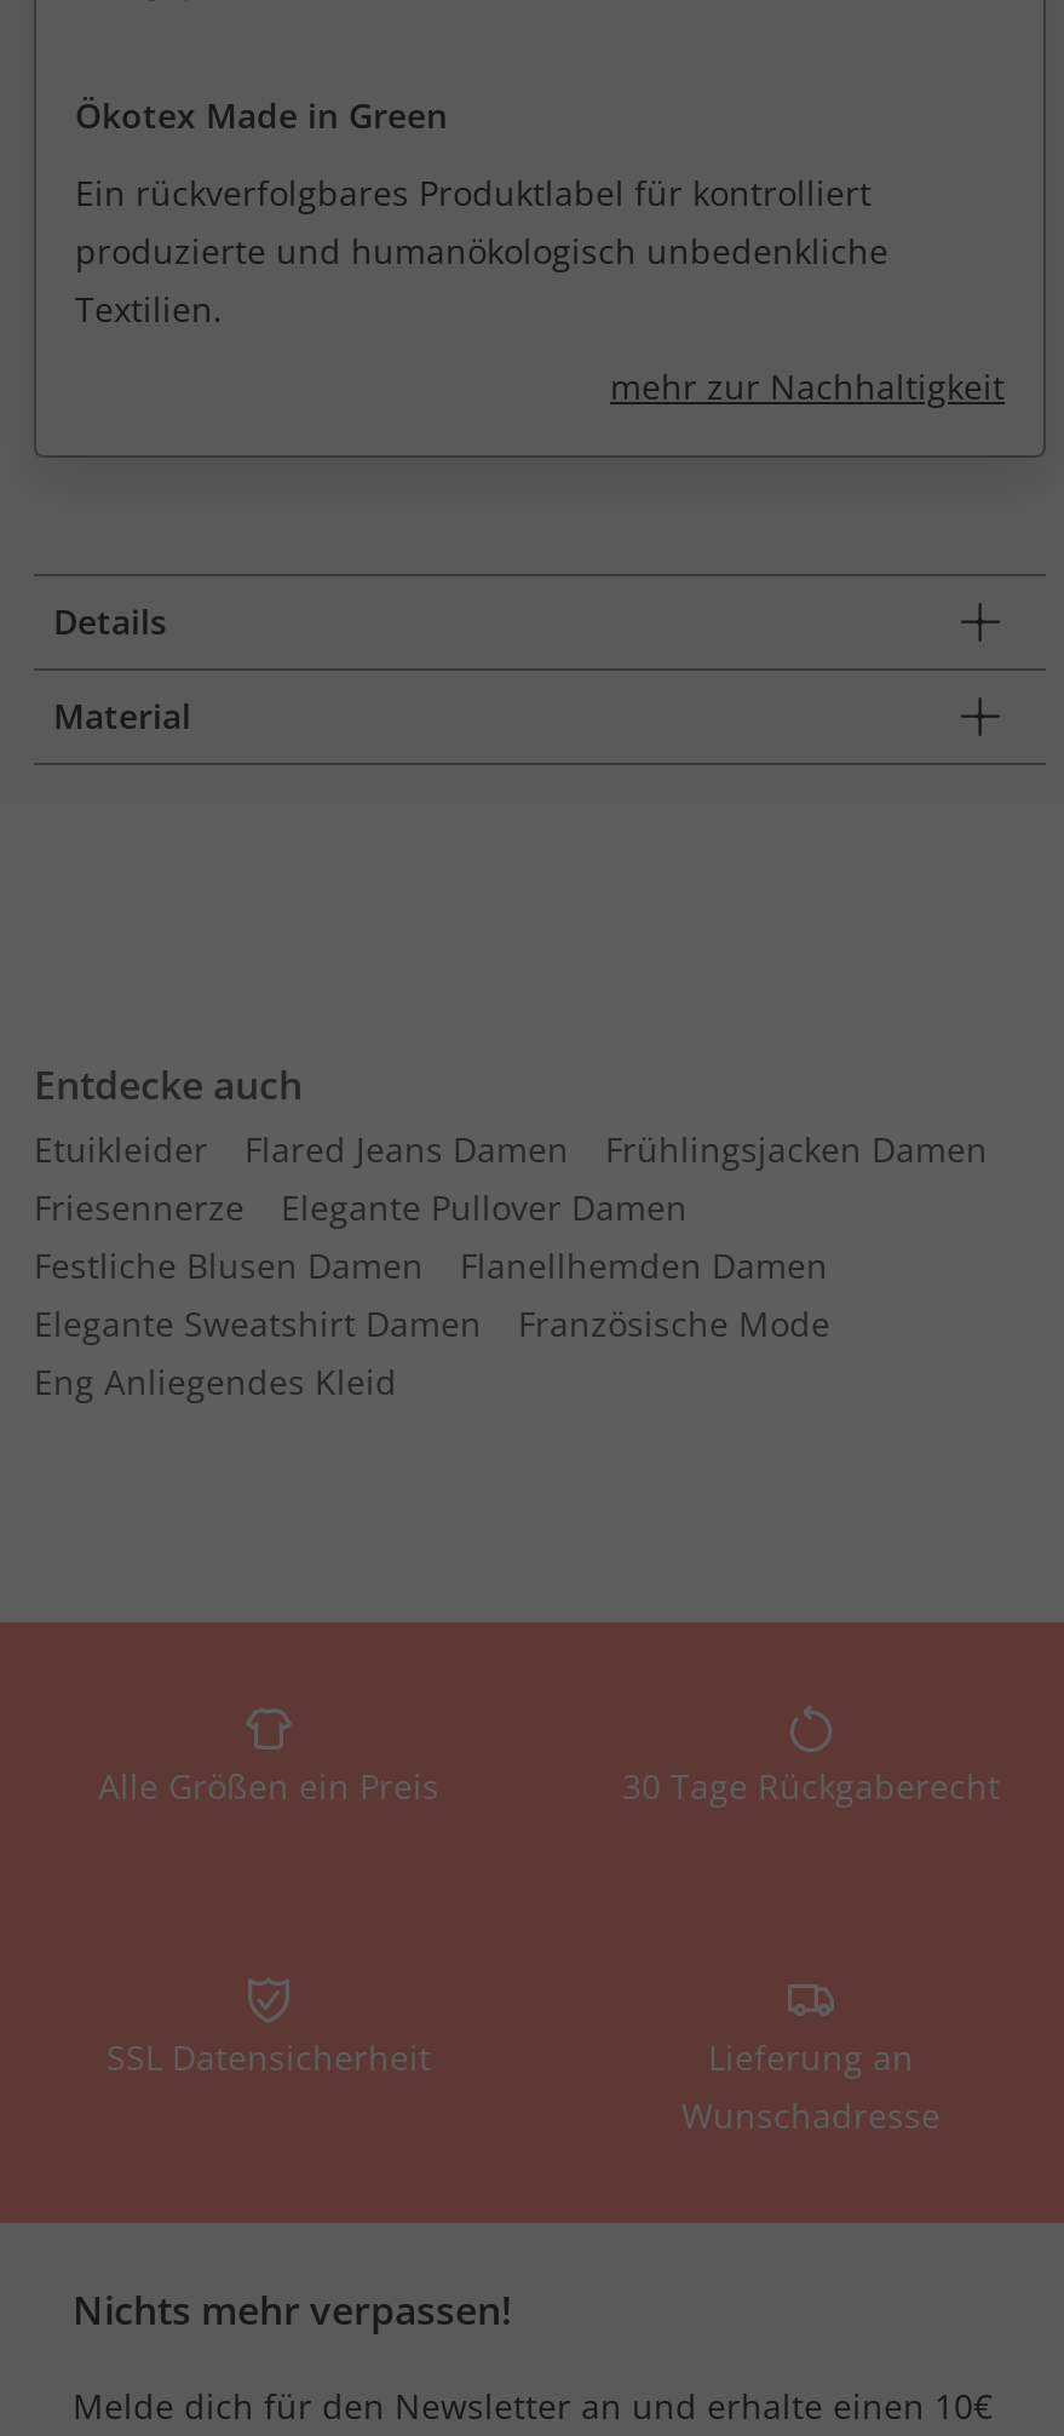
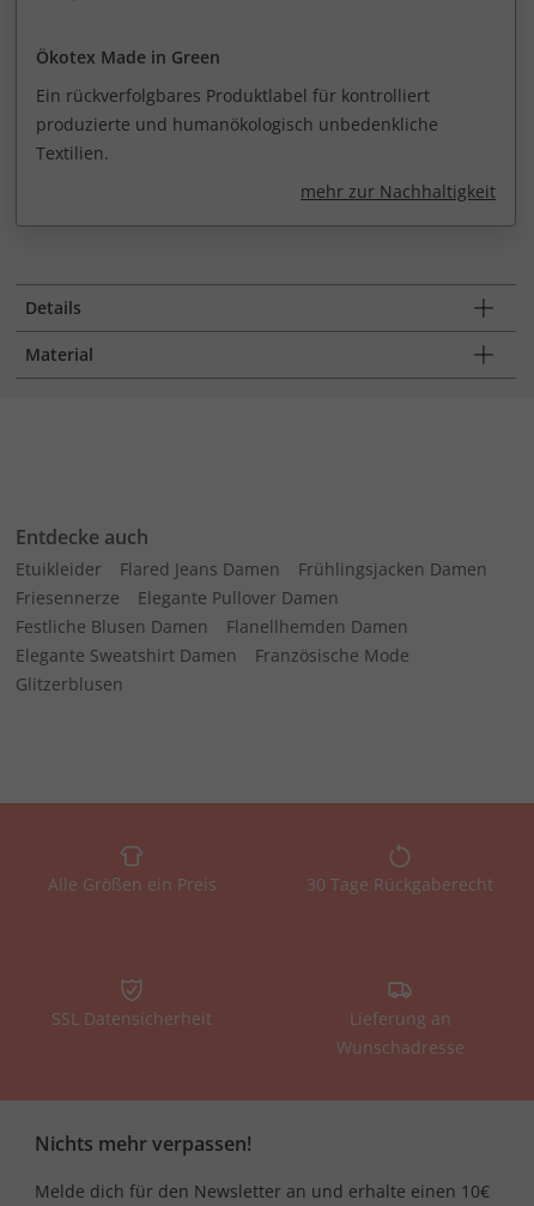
- Eng Anliegendes Kleid
+ Glitzerblusen
